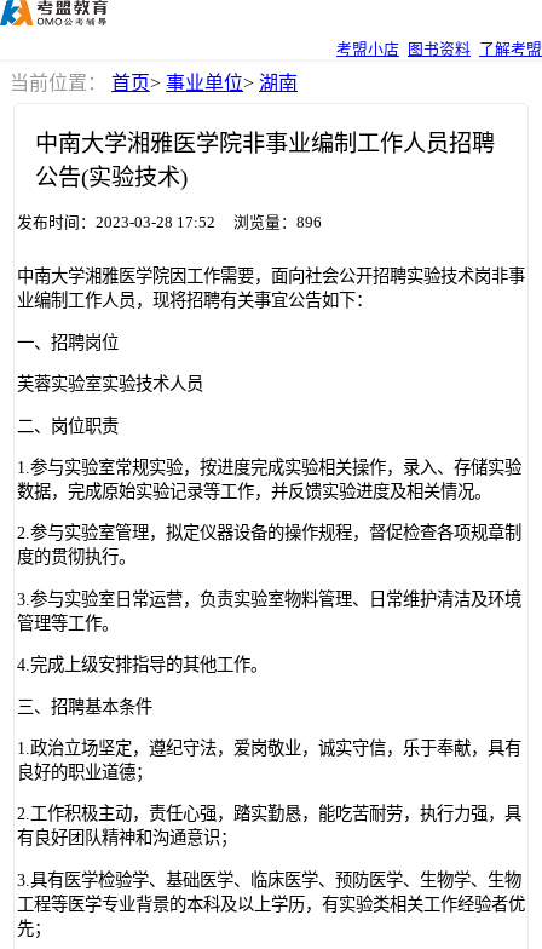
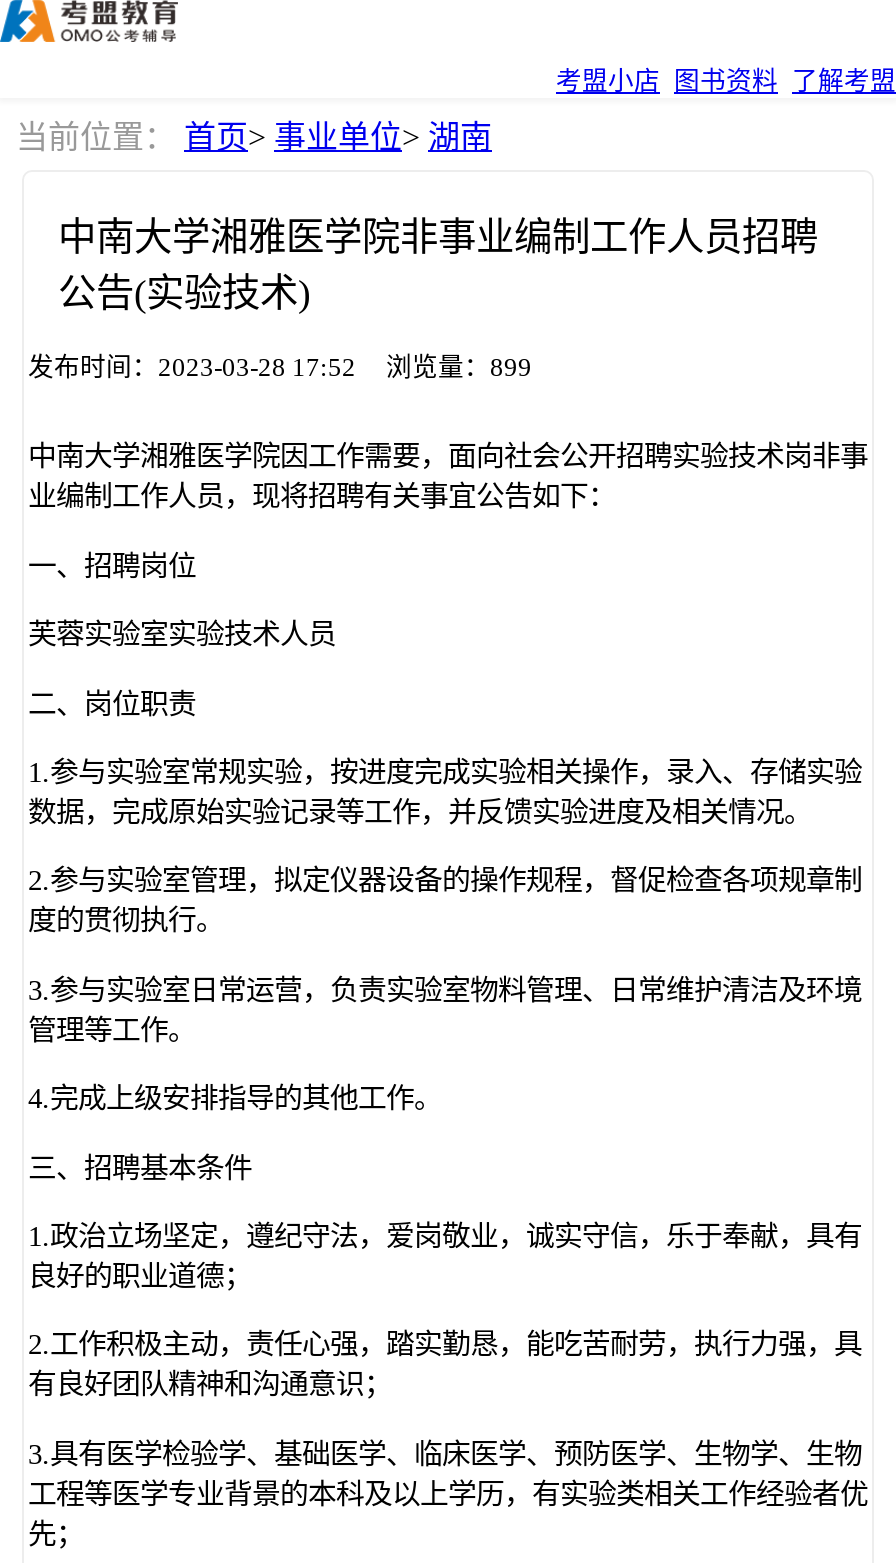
- 发布时间：2023-03-28 17:52 浏览量：896
+ 发布时间：2023-03-28 17:52 浏览量：899
